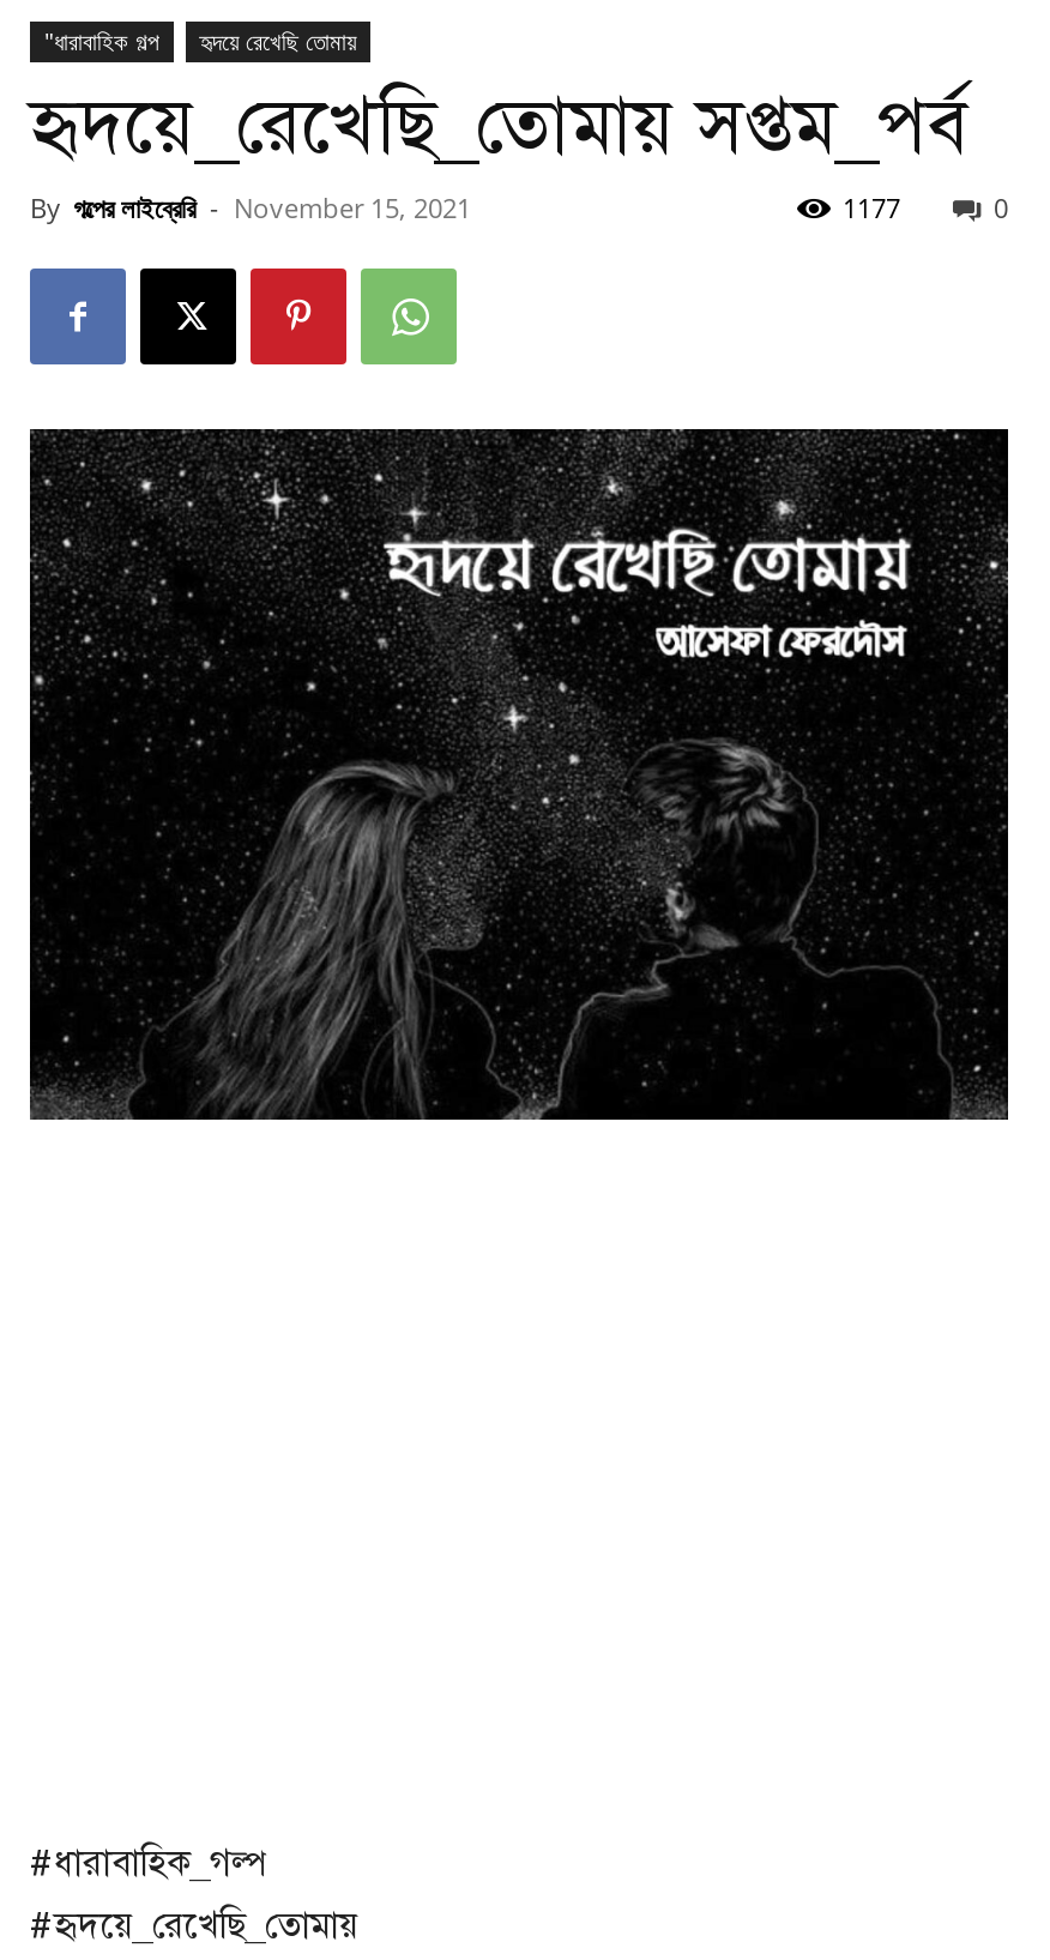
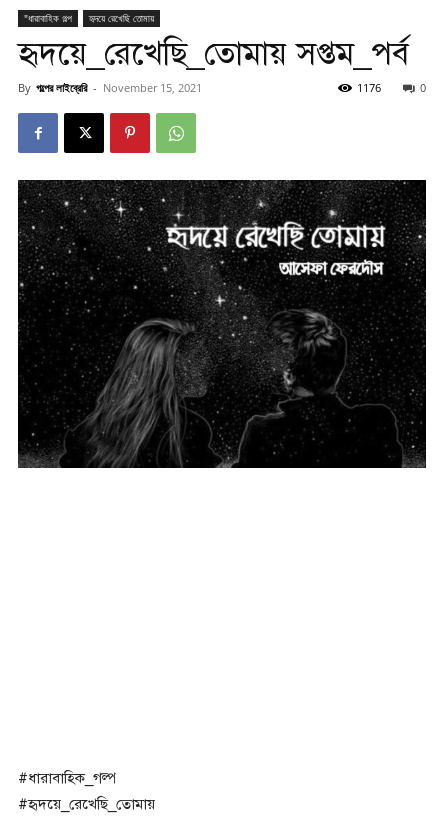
- 1177
+ 1176
